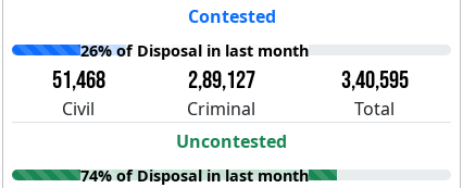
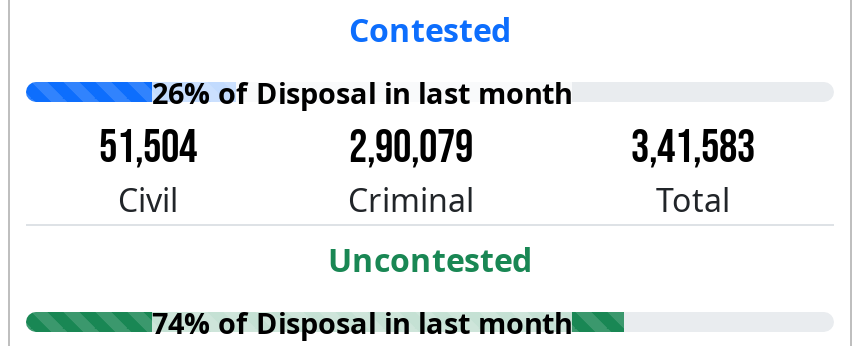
- 51,468
+ 51,504

- 2,89,127
+ 2,90,079

- 3,40,595
+ 3,41,583
